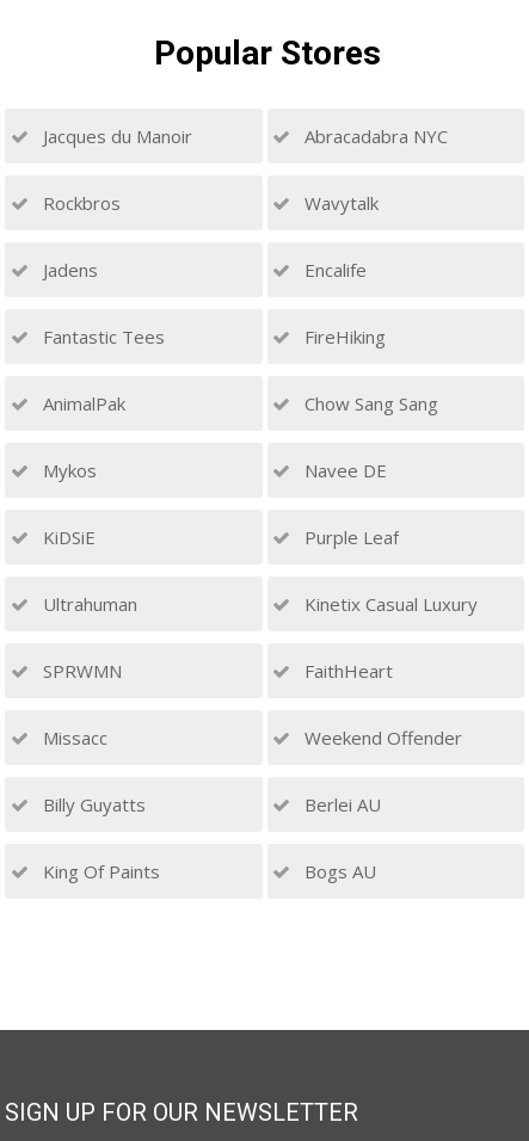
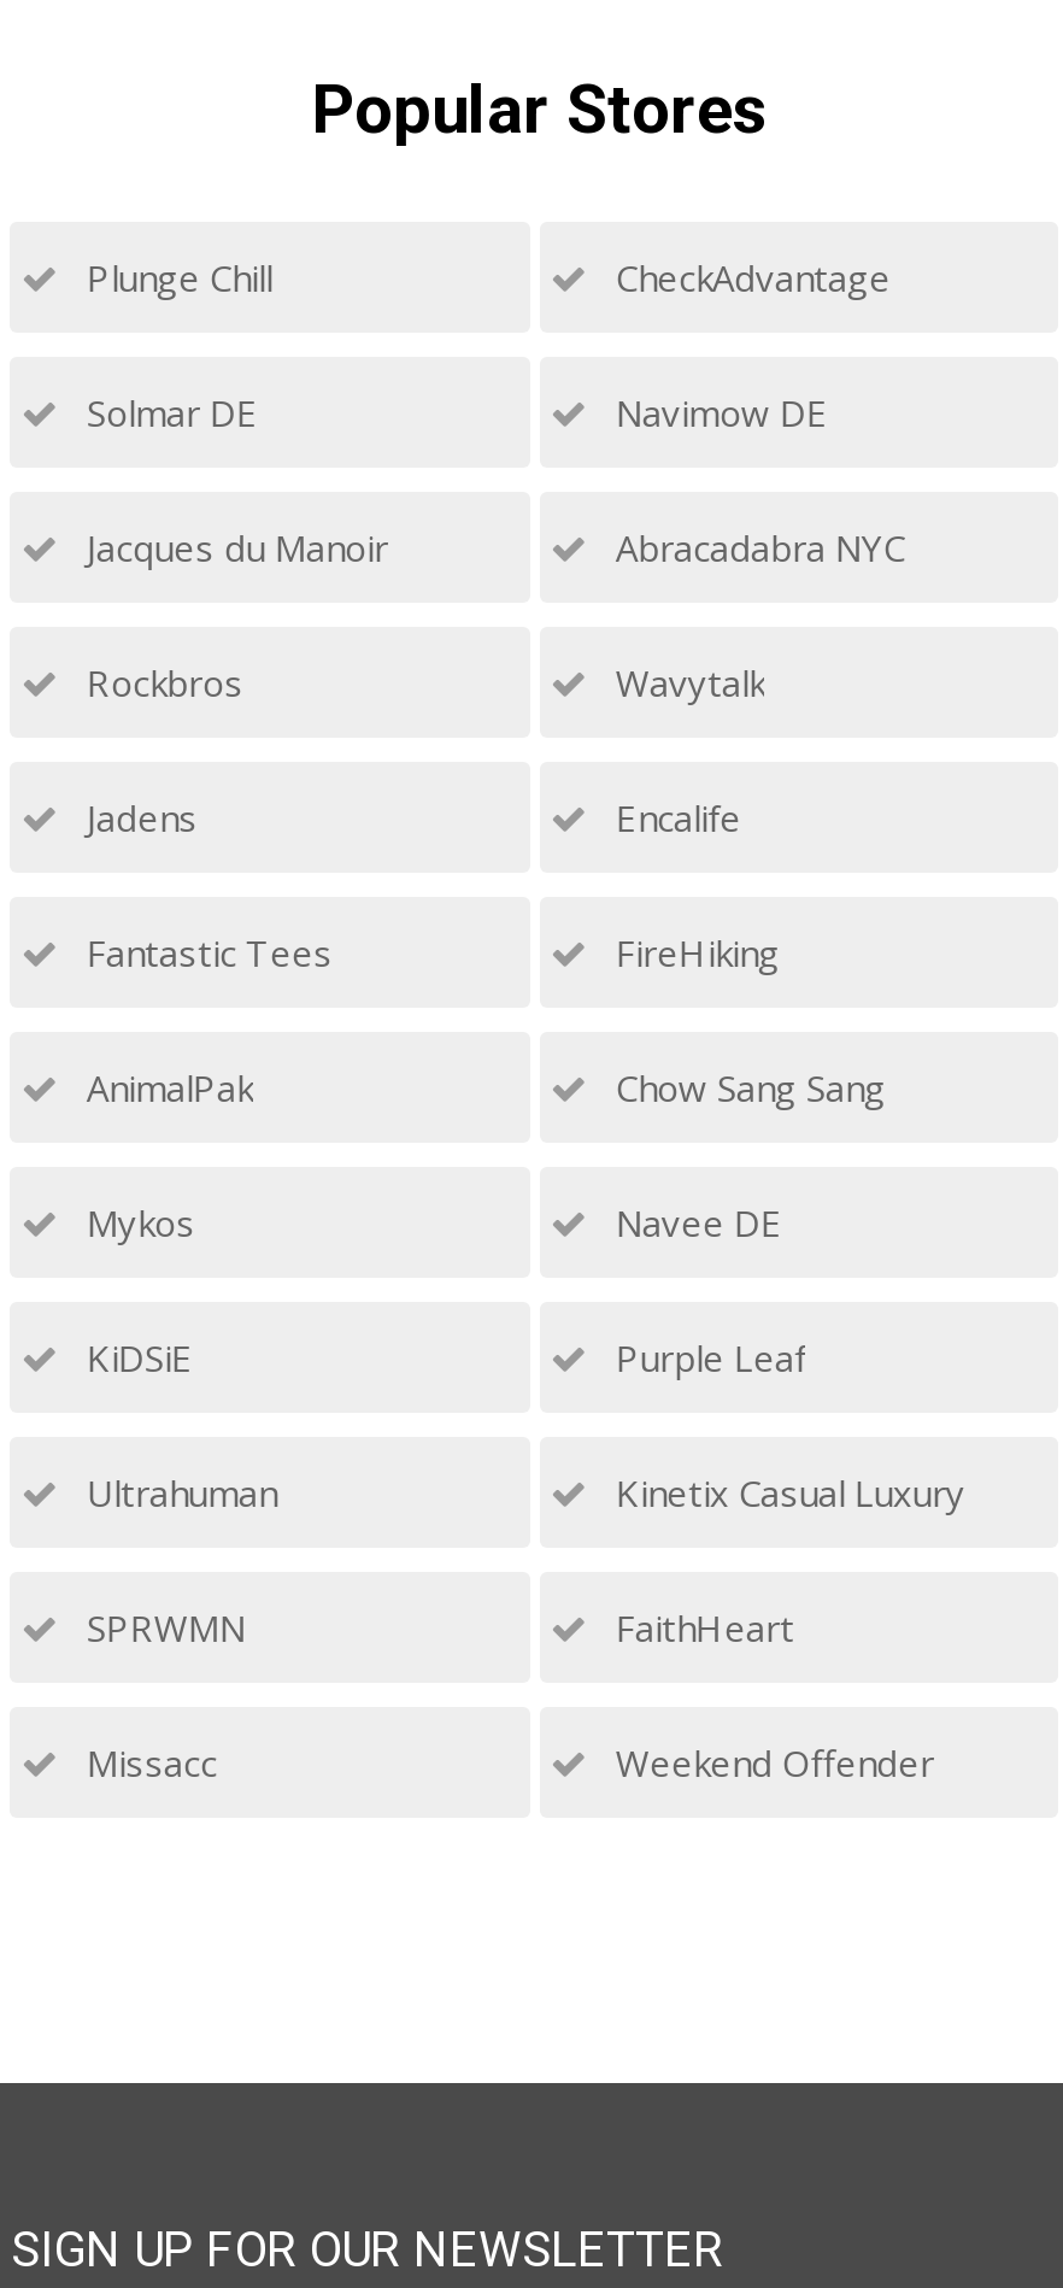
+ Plunge Chill
+ CheckAdvantage
+ Solmar DE
+ Navimow DE

moved down: Jacques du Manoir | Abracadabra NYC | Rockbros | ... | Missacc | Weekend Offender

- Billy Guyatts
- Berlei AU
- King Of Paints
- Bogs AU
